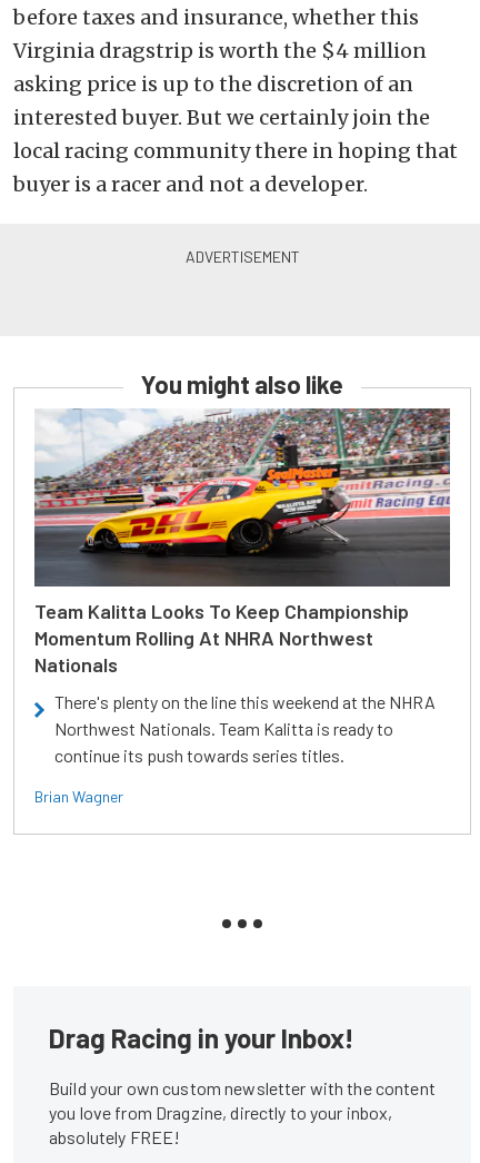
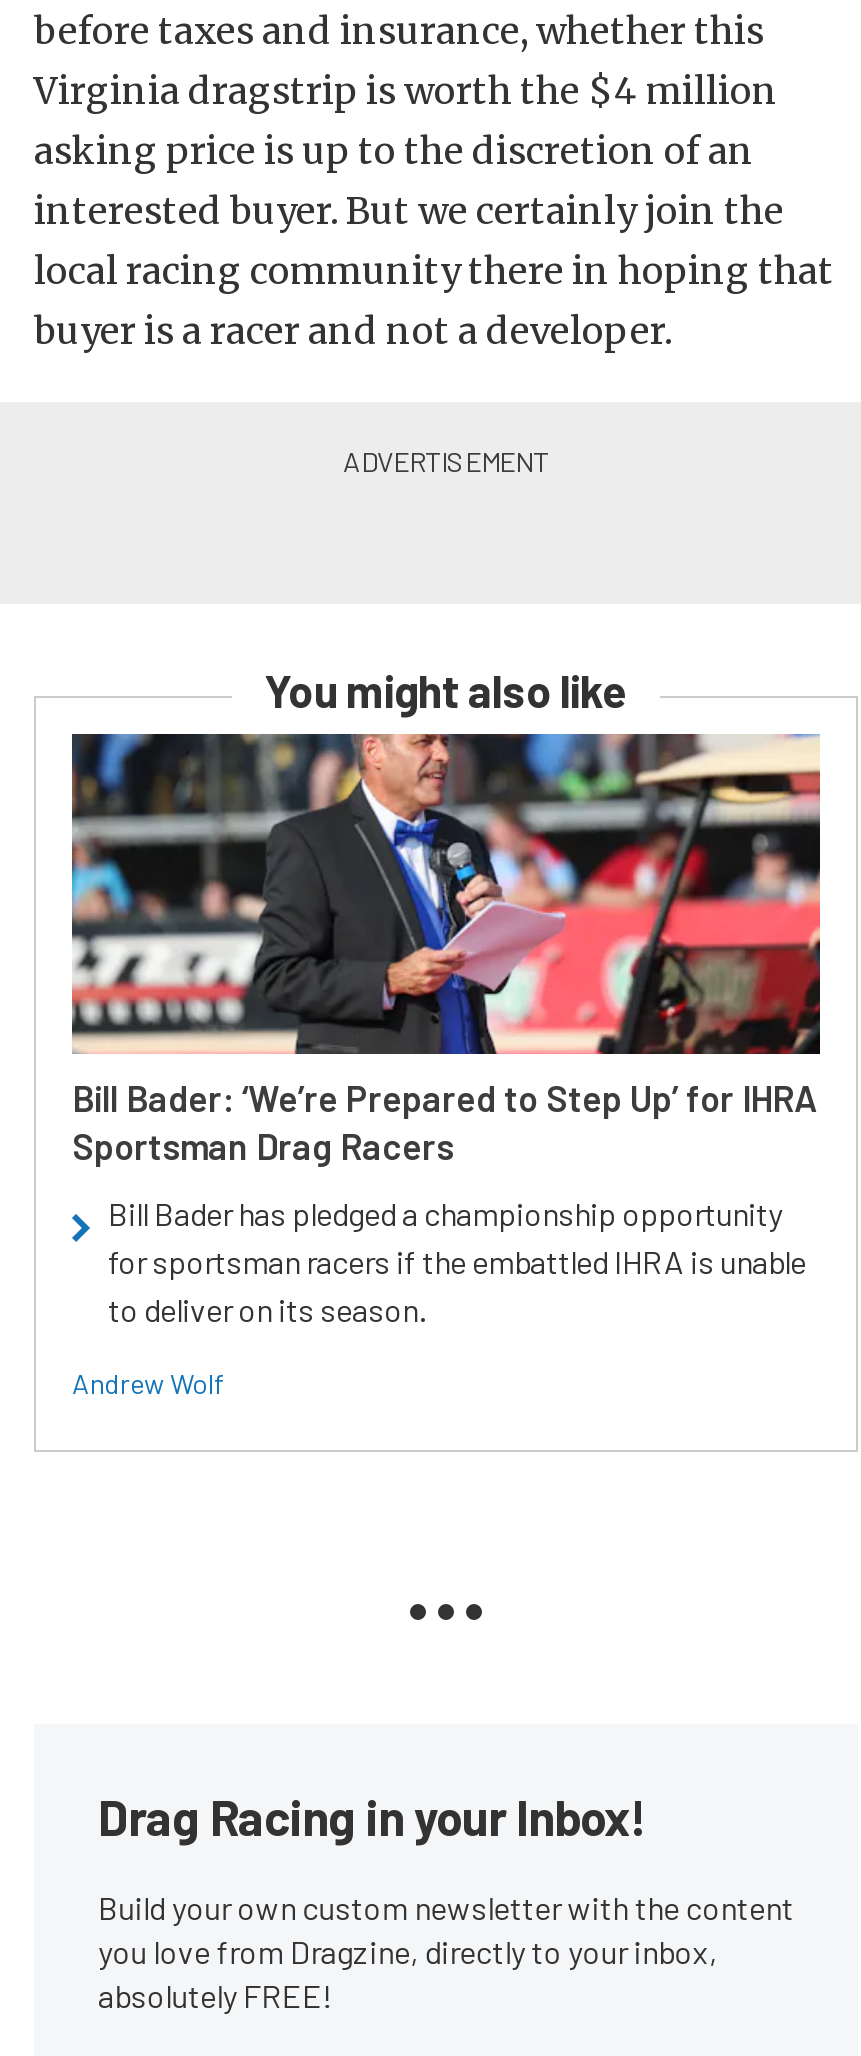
- [image]
- Team Kalitta Looks To Keep Championship
- Momentum Rolling At NHRA Northwest
- Nationals
+ [image]
+ Bill Bader: ‘We’re Prepared to Step Up’ for IHRA
+ Sportsman Drag Racers

- There's plenty on the line this weekend at the NHRA
- Northwest Nationals. Team Kalitta is ready to
- continue its push towards series titles.
+ Bill Bader has pledged a championship opportunity
+ for sportsman racers if the embattled IHRA is unable
+ to deliver on its season.

- Brian Wagner
+ Andrew Wolf
